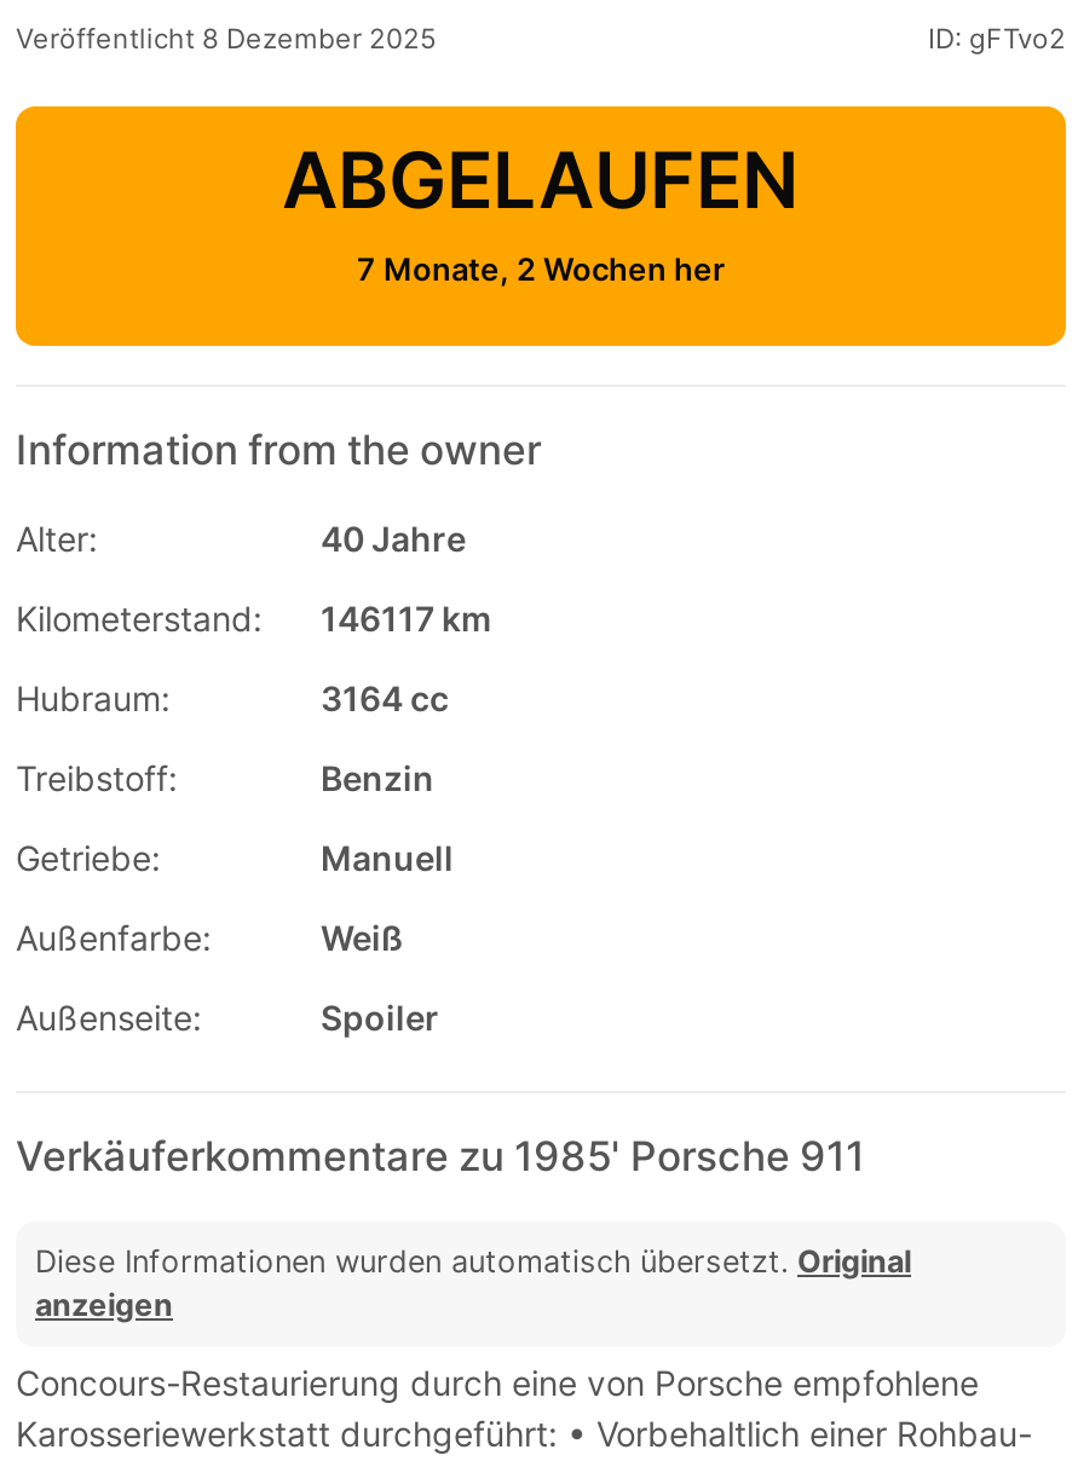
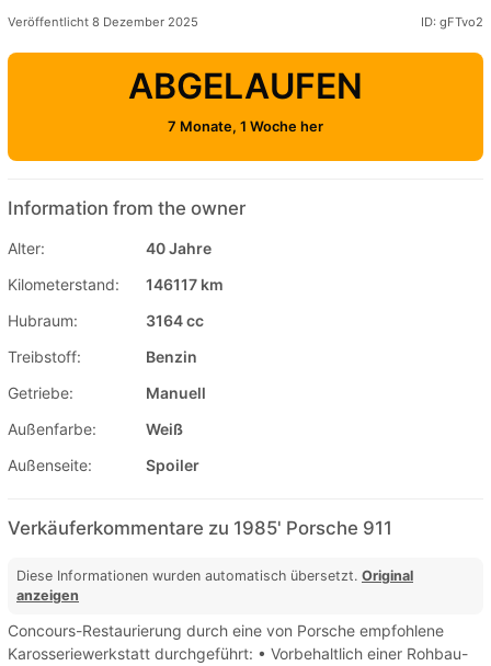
- 7 Monate, 2 Wochen her
+ 7 Monate, 1 Woche her
